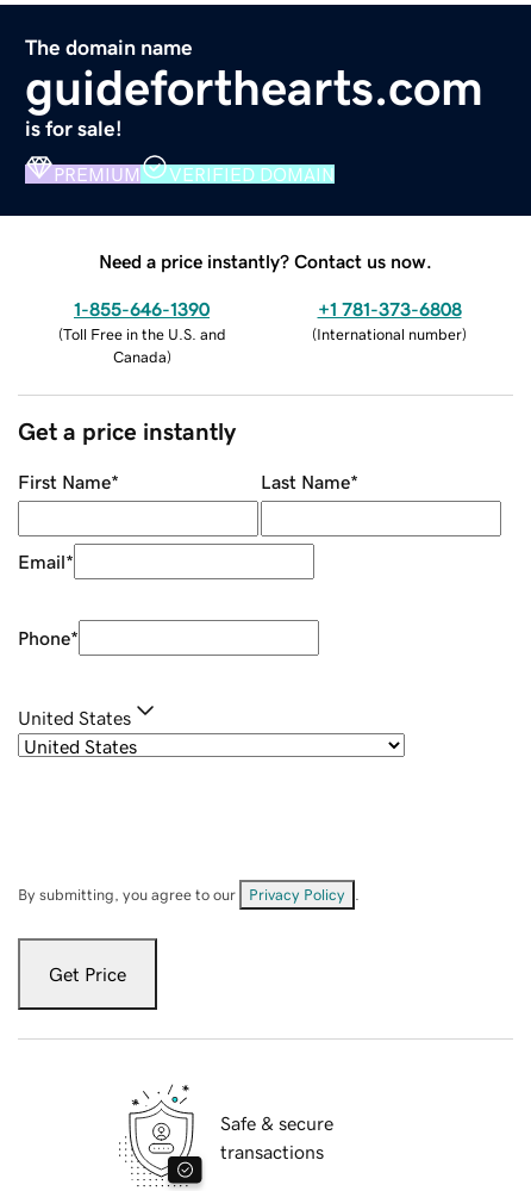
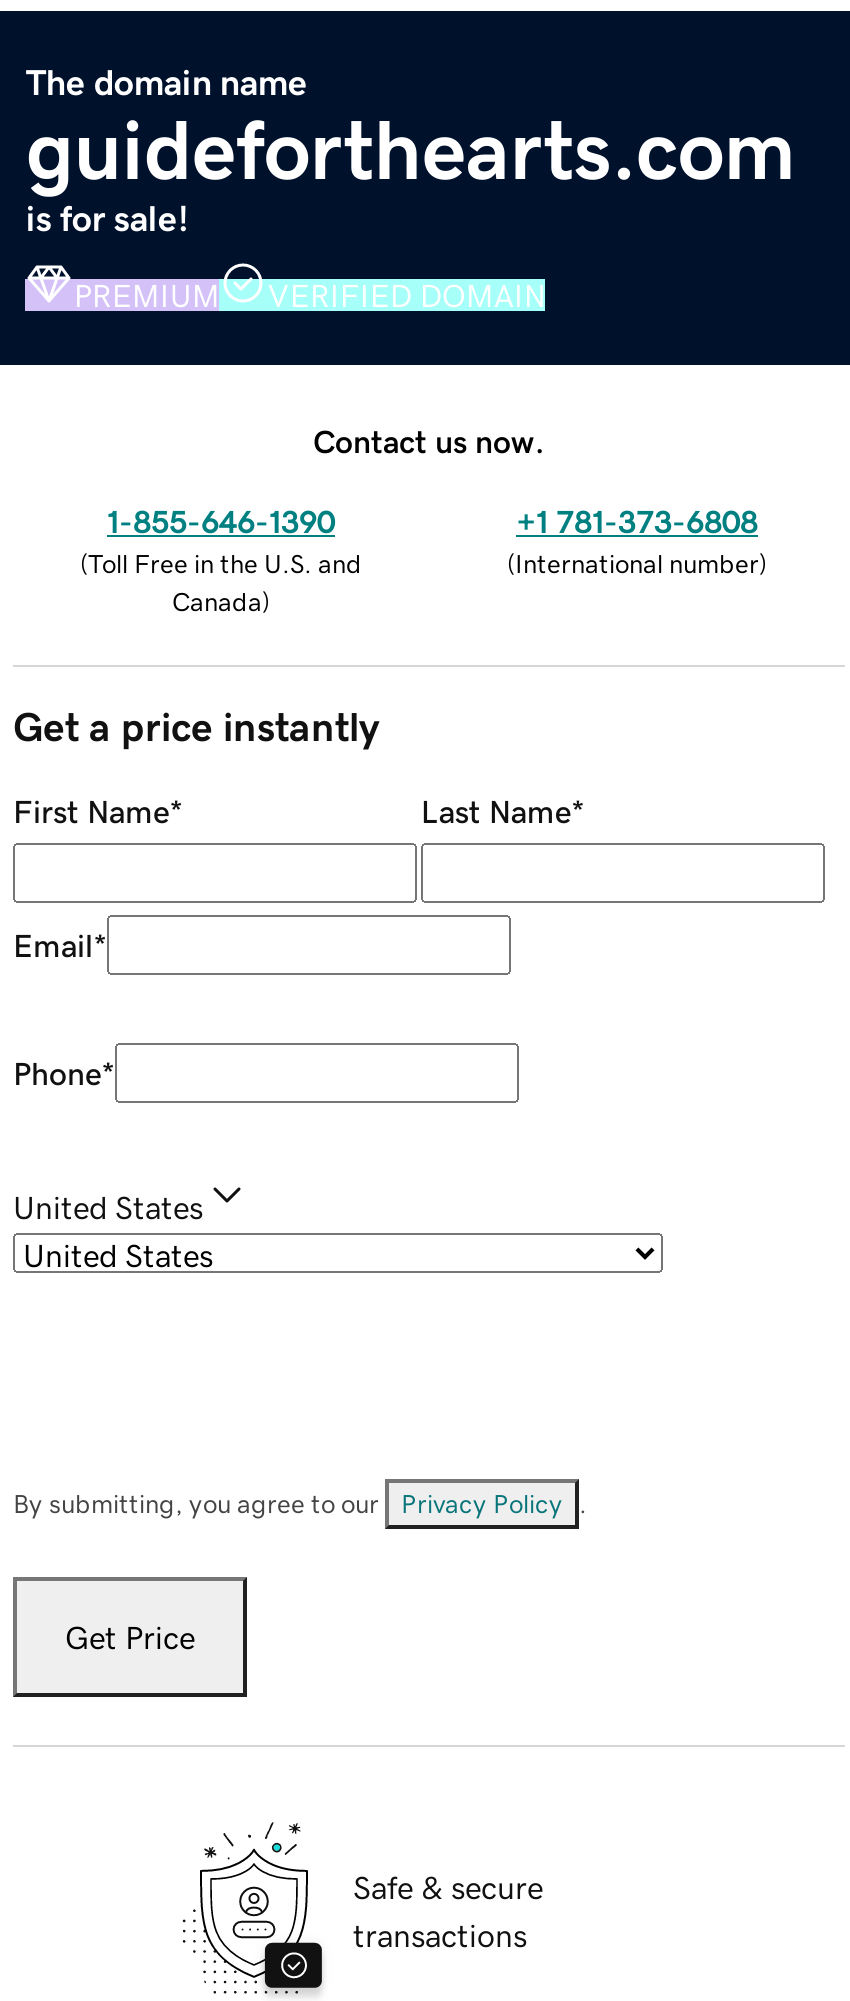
- Need a price instantly? Contact us now.
+ Contact us now.
